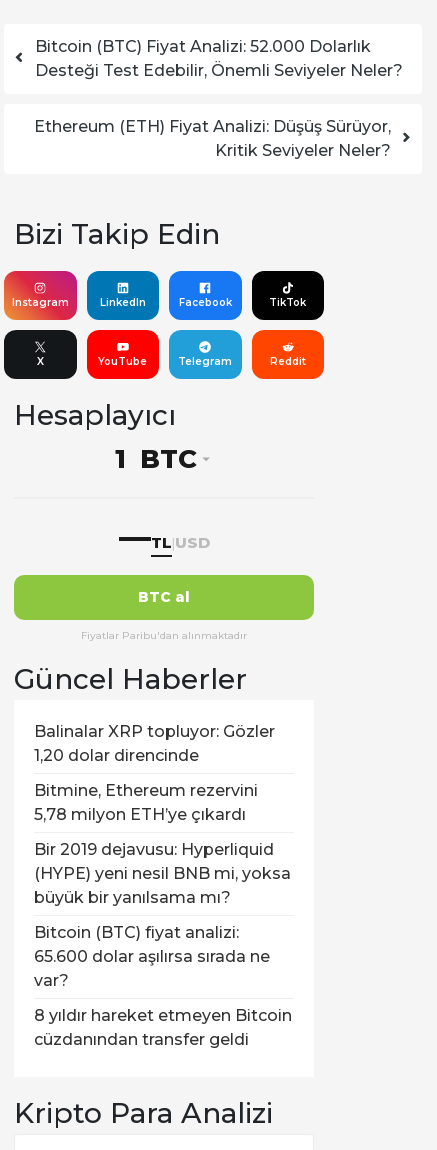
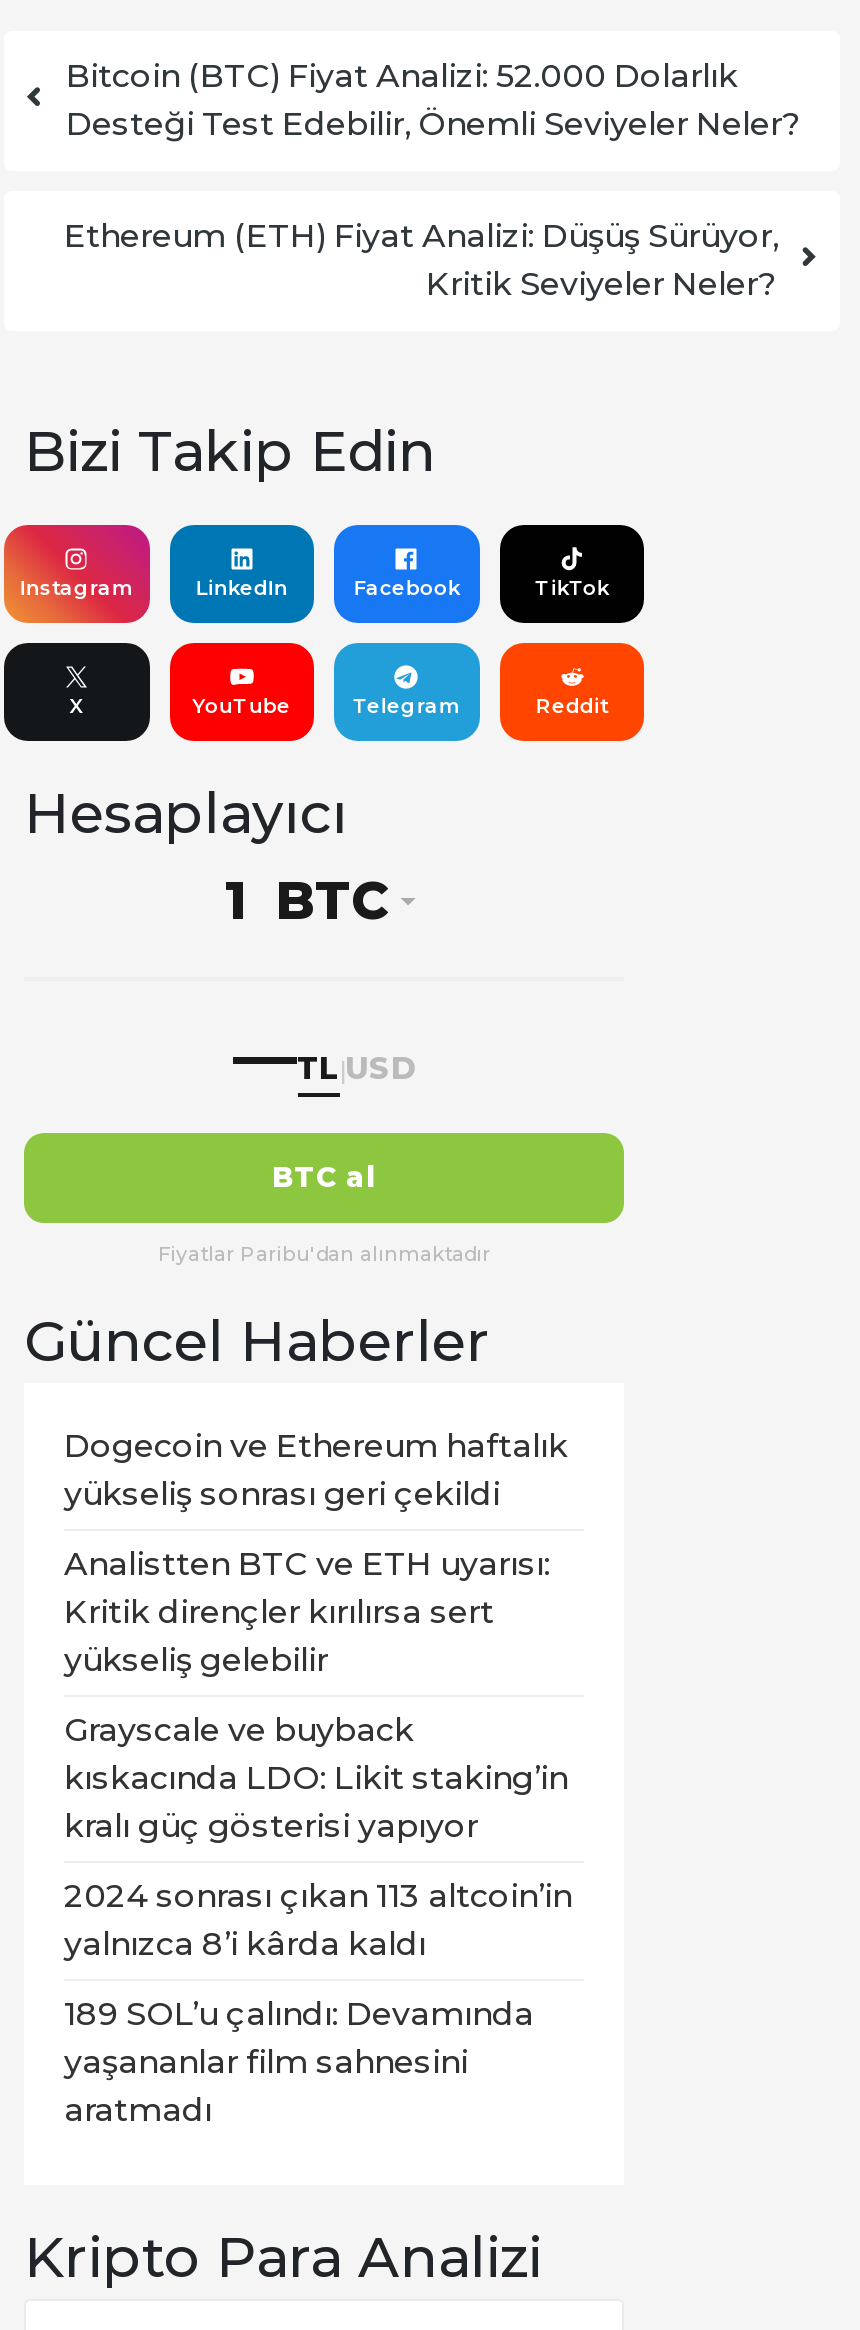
- Balinalar XRP topluyor: Gözler
- 1,20 dolar direncinde
+ Dogecoin ve Ethereum haftalık
+ yükseliş sonrası geri çekildi

- Bitmine, Ethereum rezervini
- 5,78 milyon ETH’ye çıkardı
+ Analistten BTC ve ETH uyarısı:
+ Kritik dirençler kırılırsa sert
+ yükseliş gelebilir

- Bir 2019 dejavusu: Hyperliquid
- (HYPE) yeni nesil BNB mi, yoksa
- büyük bir yanılsama mı?
+ Grayscale ve buyback
+ kıskacında LDO: Likit staking’in
+ kralı güç gösterisi yapıyor

- Bitcoin (BTC) fiyat analizi:
- 65.600 dolar aşılırsa sırada ne
- var?
+ 2024 sonrası çıkan 113 altcoin’in
+ yalnızca 8’i kârda kaldı

- 8 yıldır hareket etmeyen Bitcoin
- cüzdanından transfer geldi
+ 189 SOL’u çalındı: Devamında
+ yaşananlar film sahnesini
+ aratmadı
